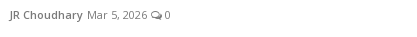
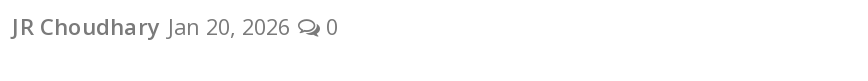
- JR Choudhary Mar 5, 2026
+ JR Choudhary Jan 20, 2026
